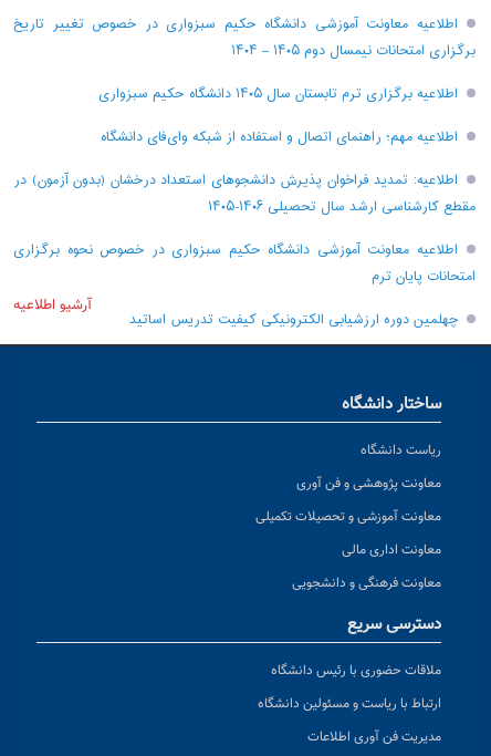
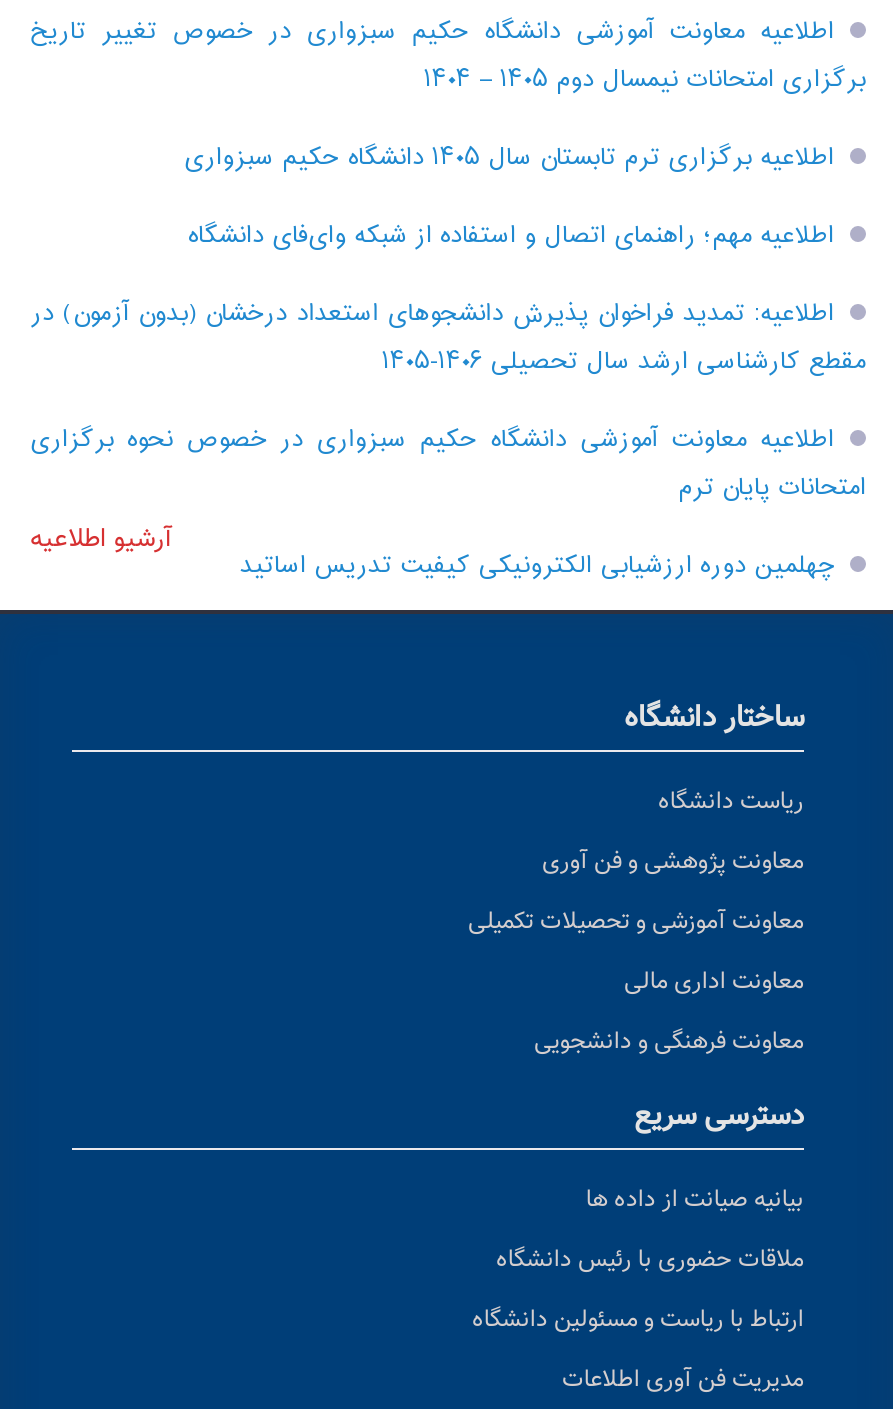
+ بیانیه صیانت از داده ها
